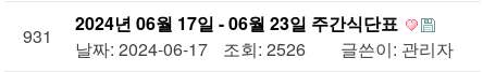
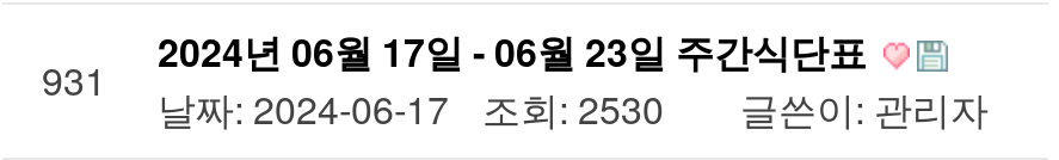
- 날짜: 2024-06-17 조회: 2526 글쓴이: 관리자
+ 날짜: 2024-06-17 조회: 2530 글쓴이: 관리자
